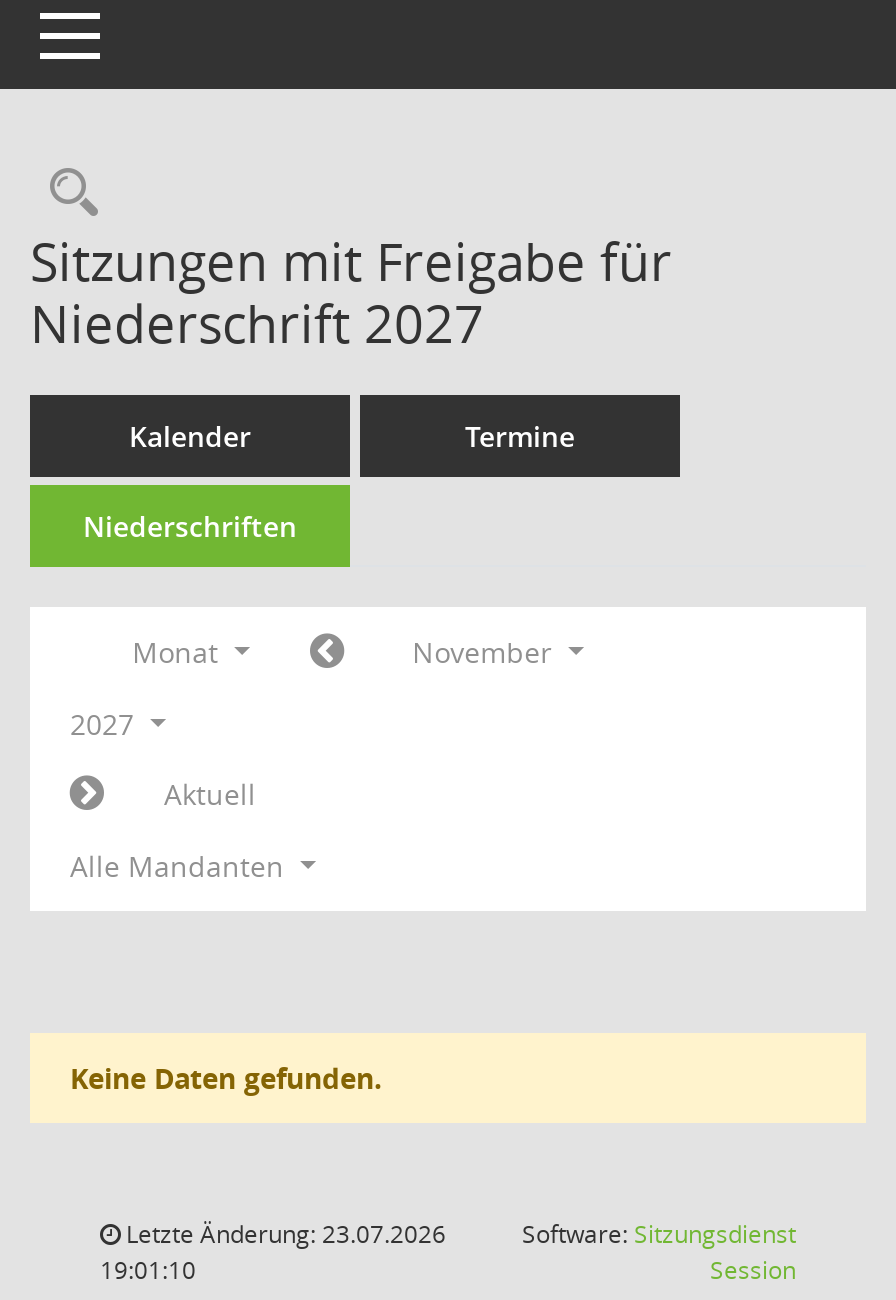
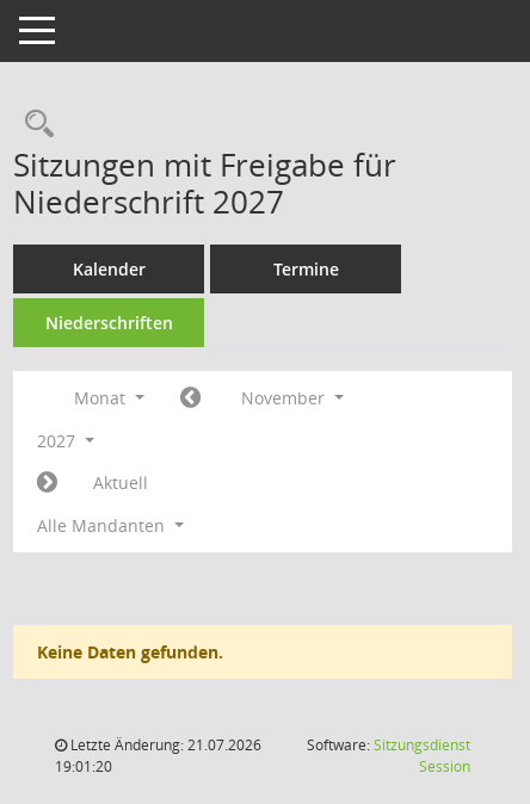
- Letzte Änderung: 23.07.2026
+ Letzte Änderung: 21.07.2026

- 19:01:10
+ 19:01:20
